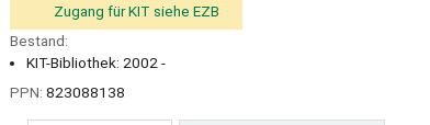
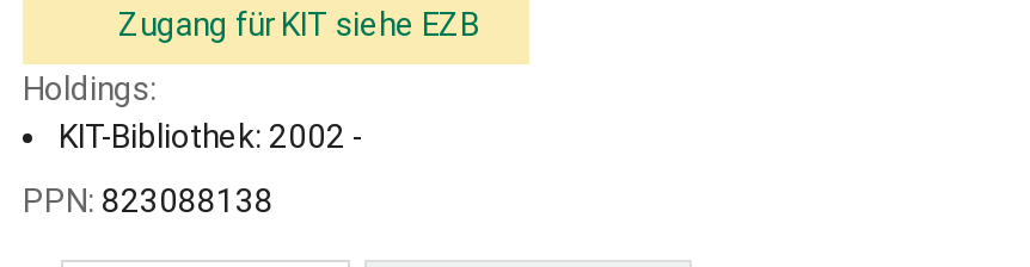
- Bestand:
+ Holdings:
